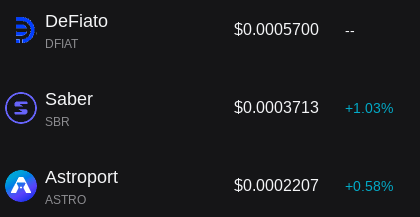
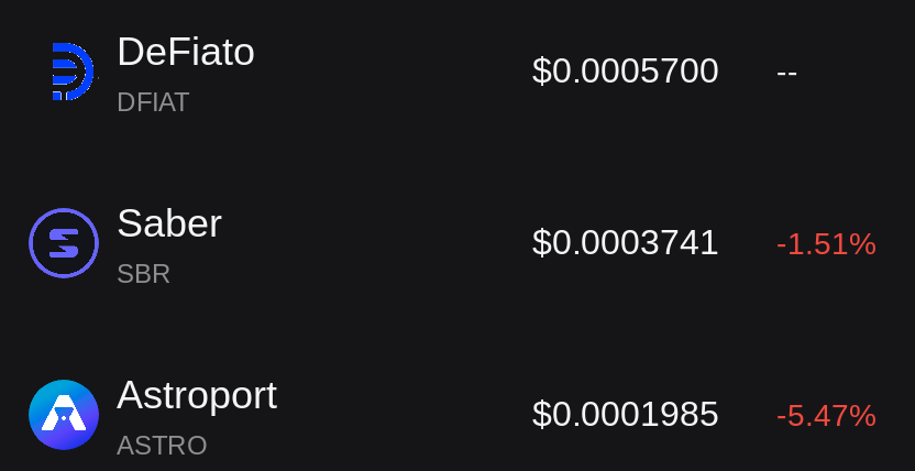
- $0.0003713
+ $0.0003741

- +1.03%
+ -1.51%

- $0.0002207
+ $0.0001985

- +0.58%
+ -5.47%
